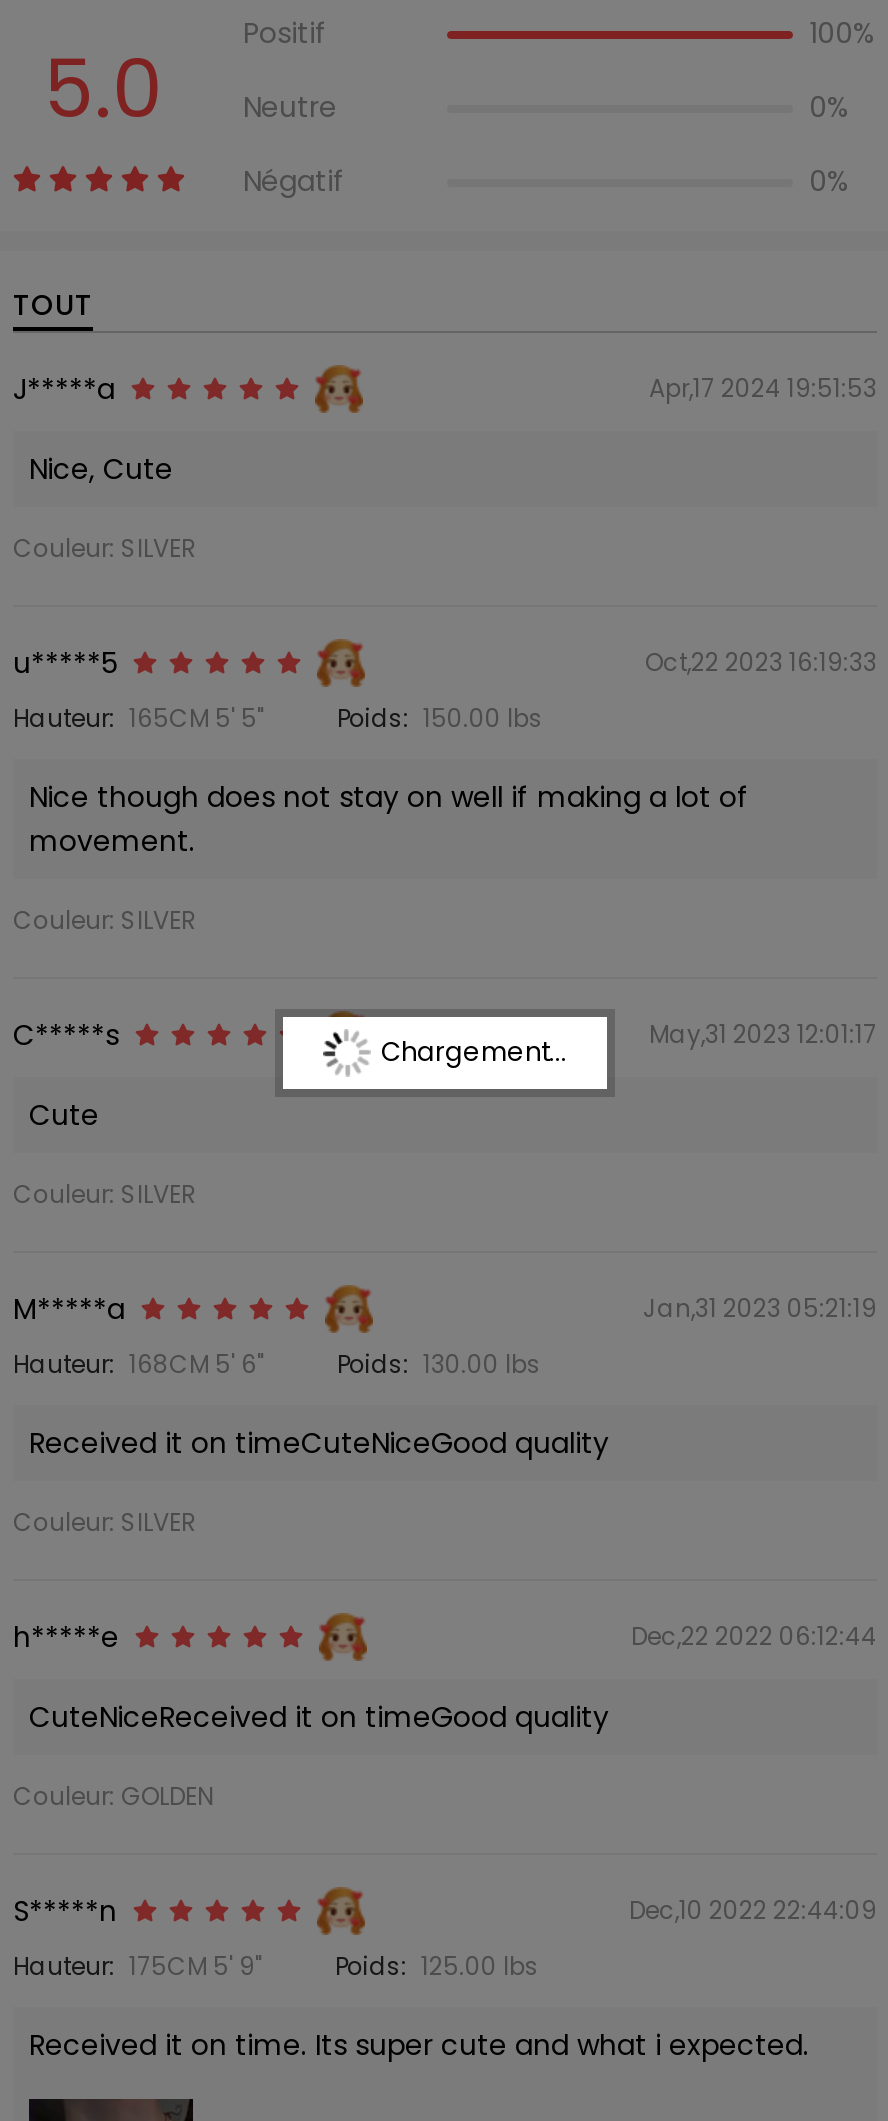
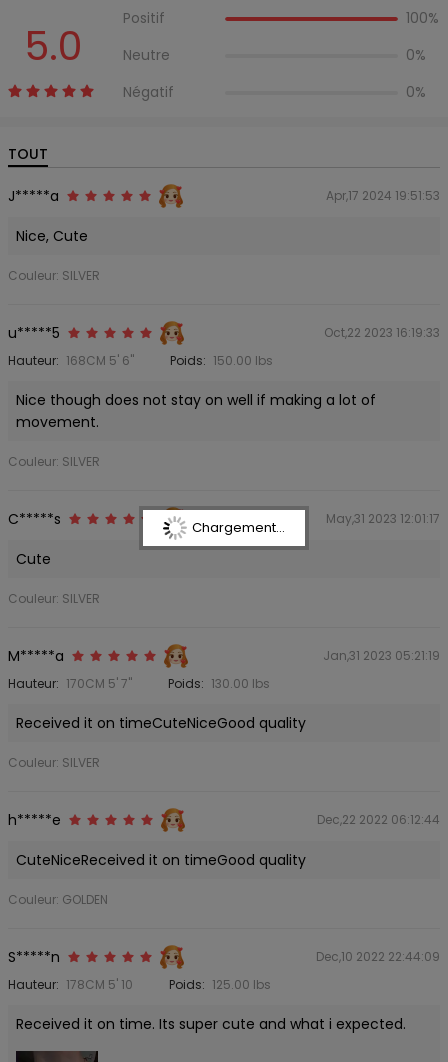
- Hauteur: 165CM 5' 5"
+ Hauteur: 168CM 5' 6"

- Hauteur: 168CM 5' 6"
+ Hauteur: 170CM 5' 7"

- Hauteur: 175CM 5' 9"
+ Hauteur: 178CM 5' 10
